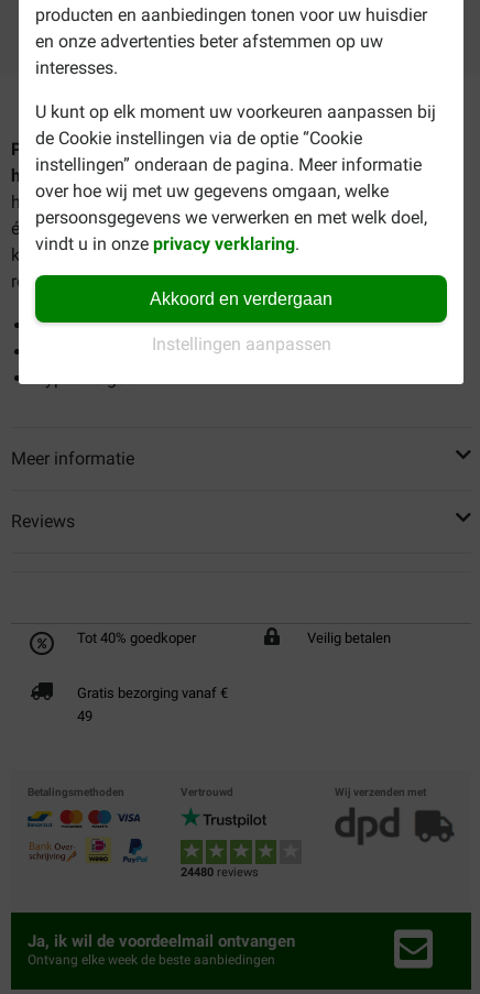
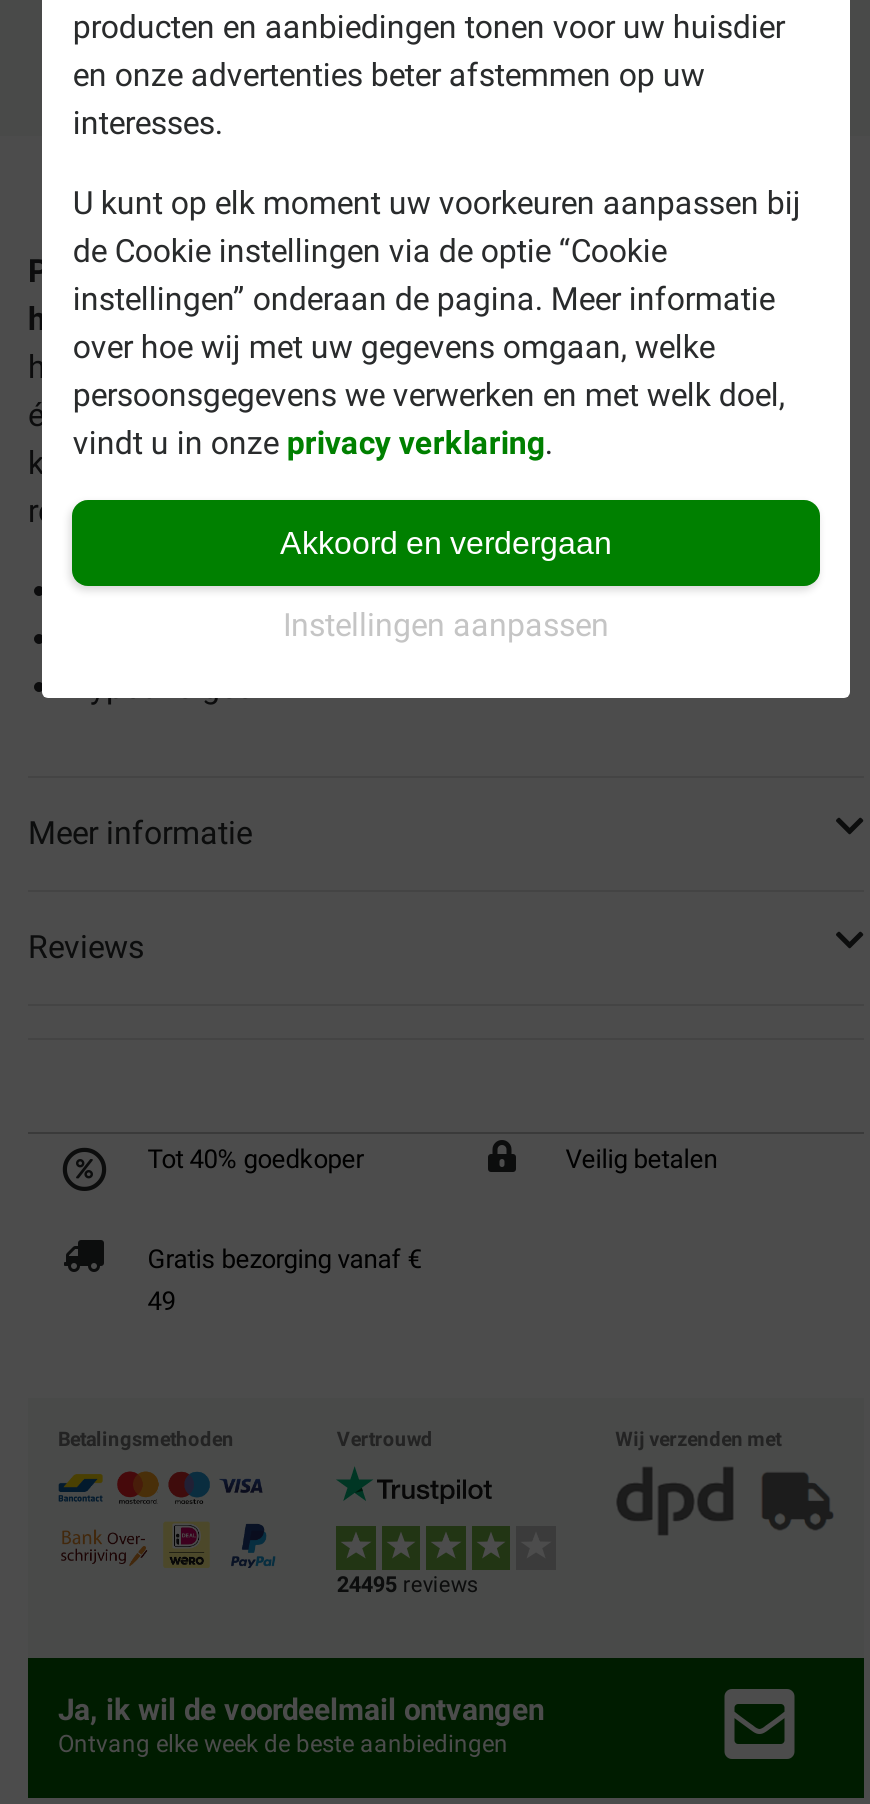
- 24480 reviews
+ 24495 reviews
